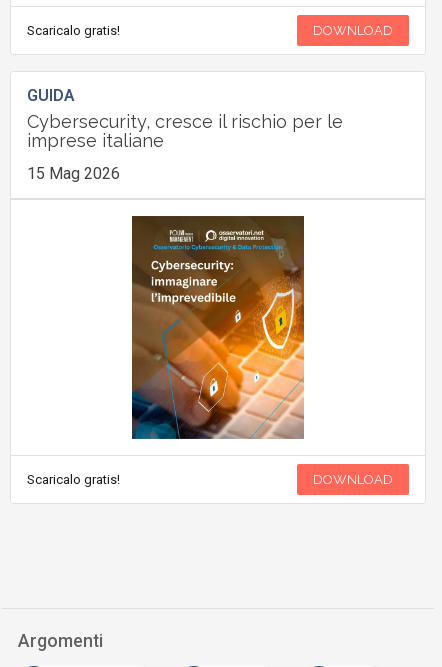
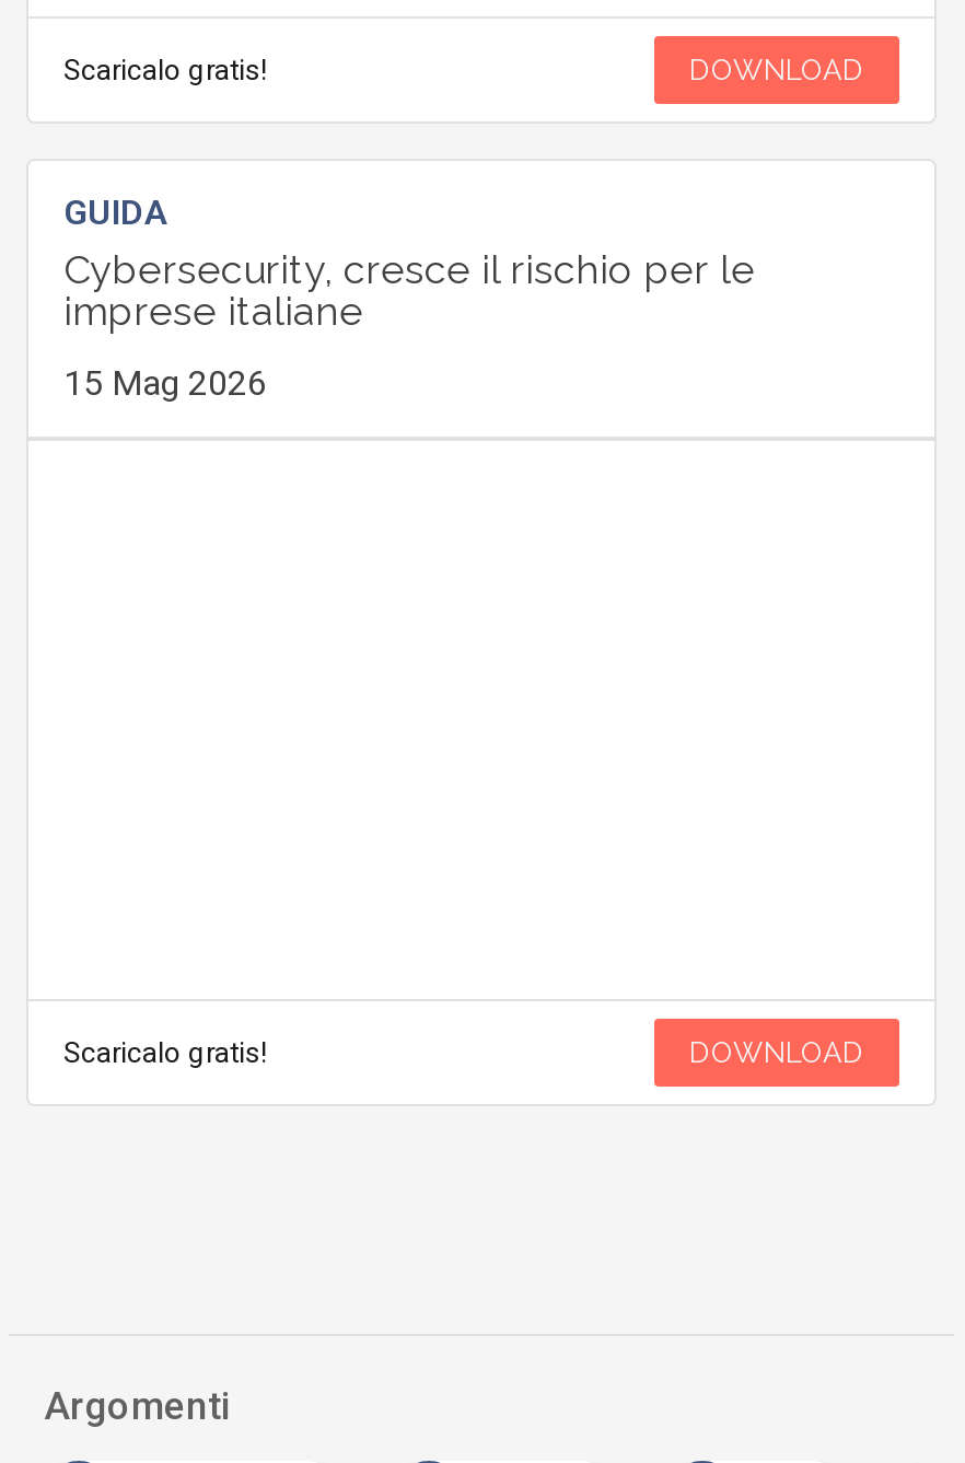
- [image]
